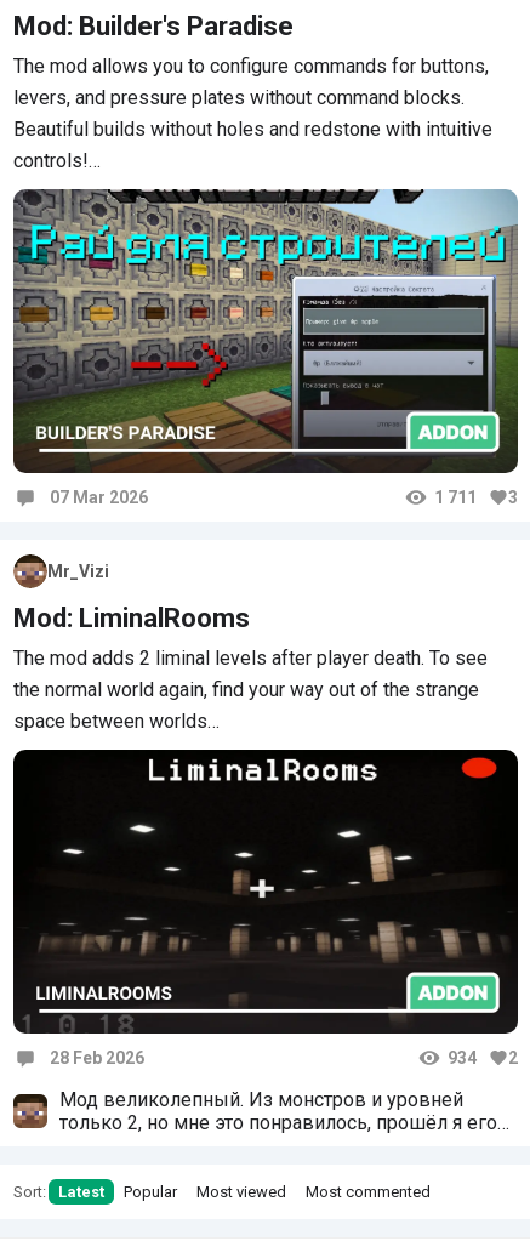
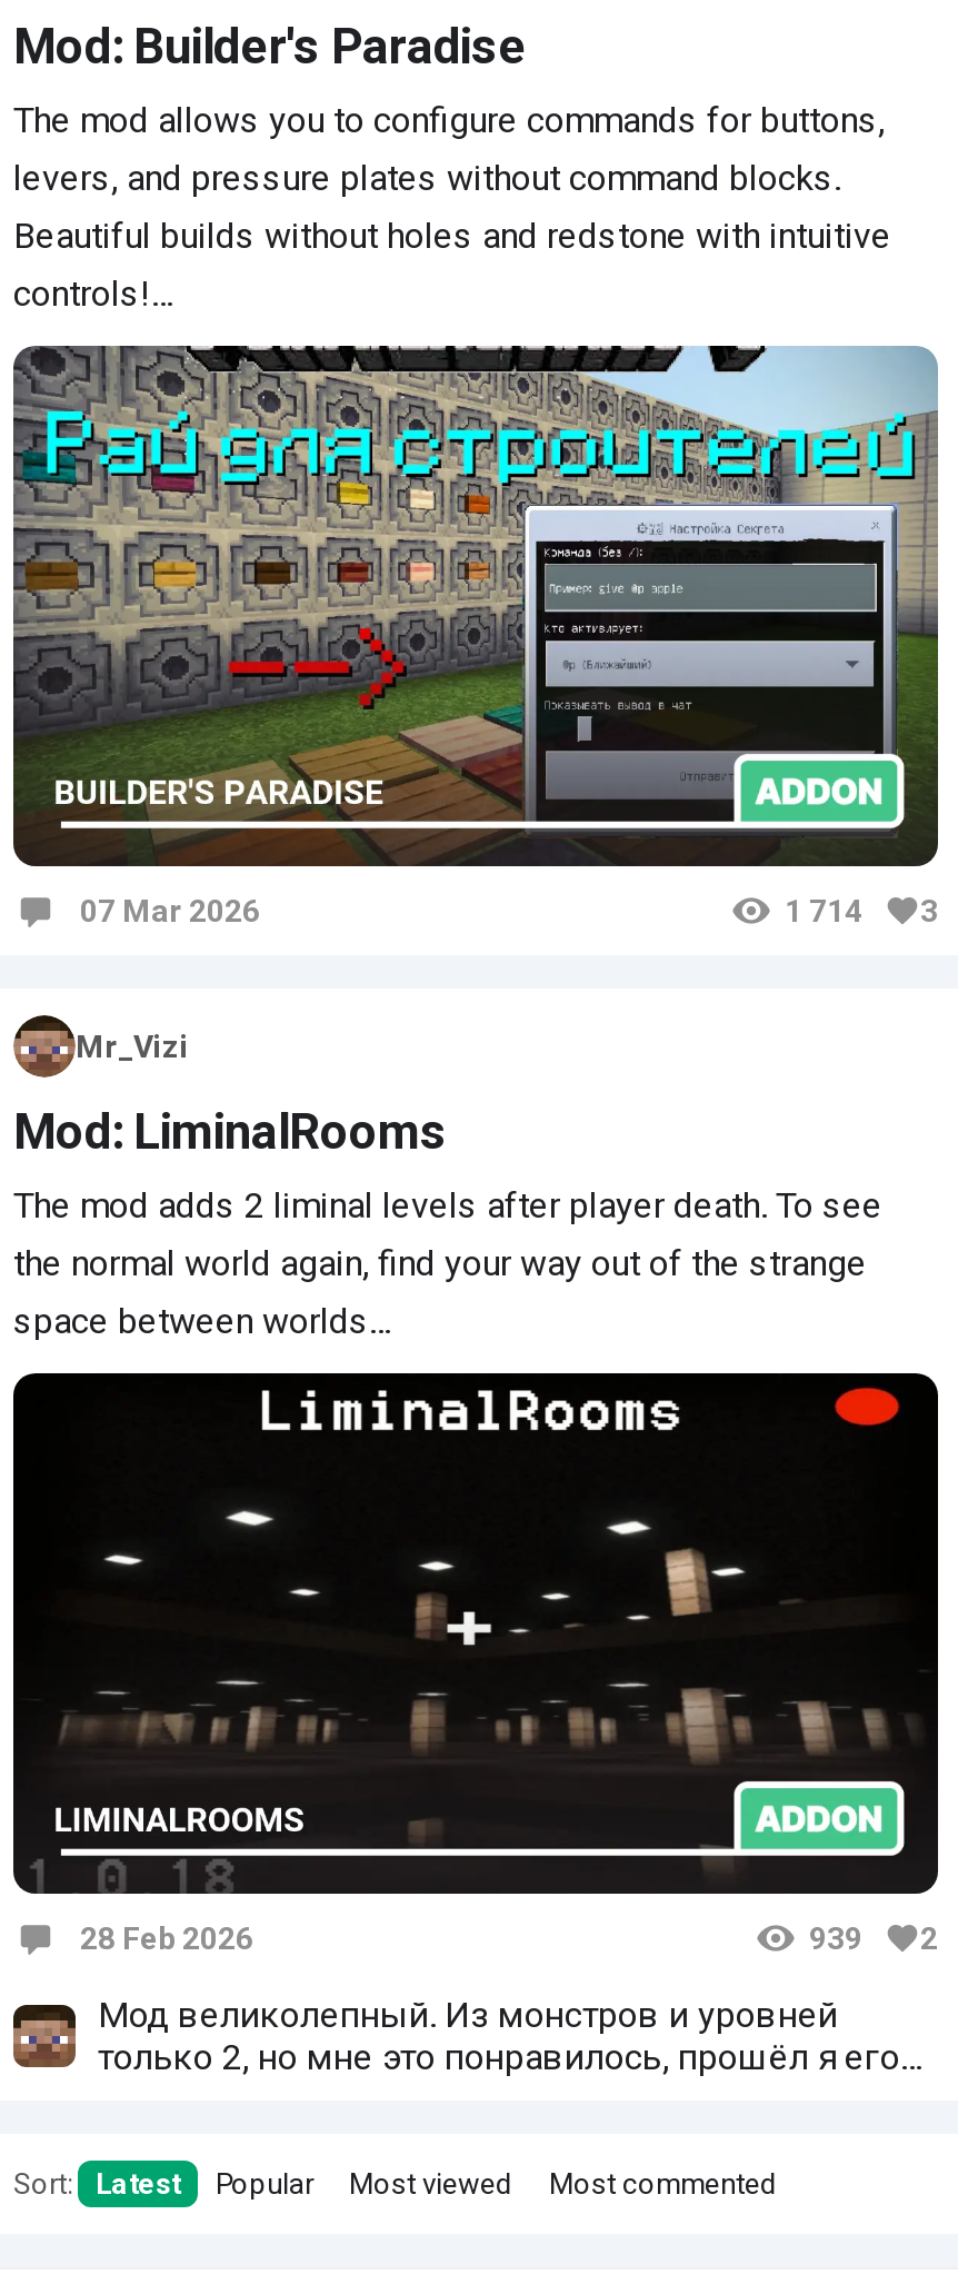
- 1 711 3
+ 1 714 3

- 934 2
+ 939 2
